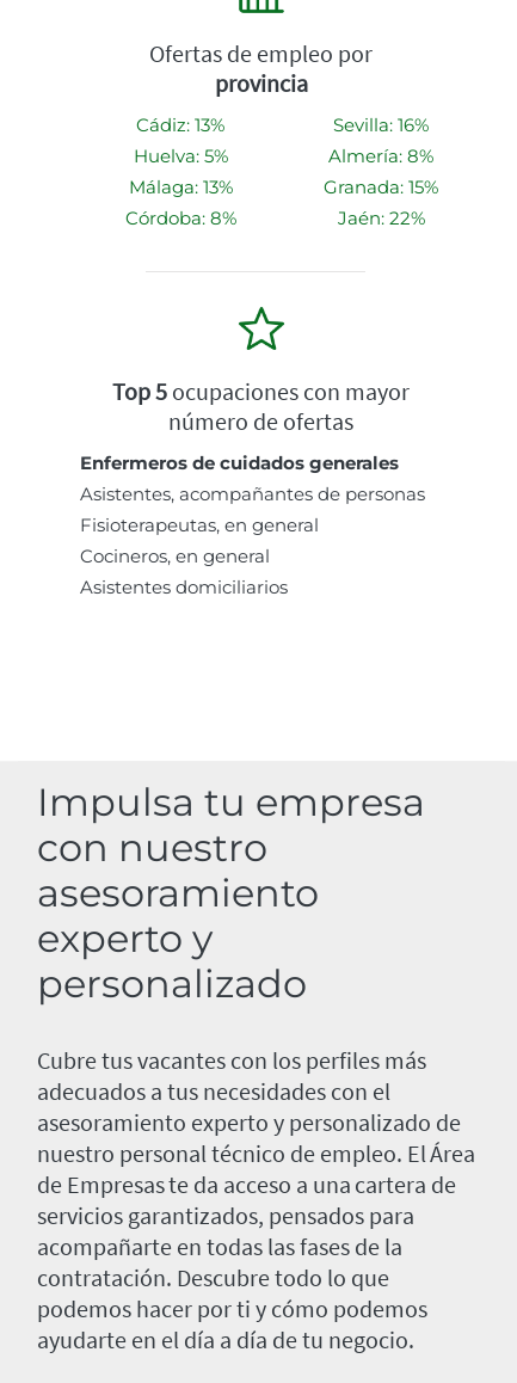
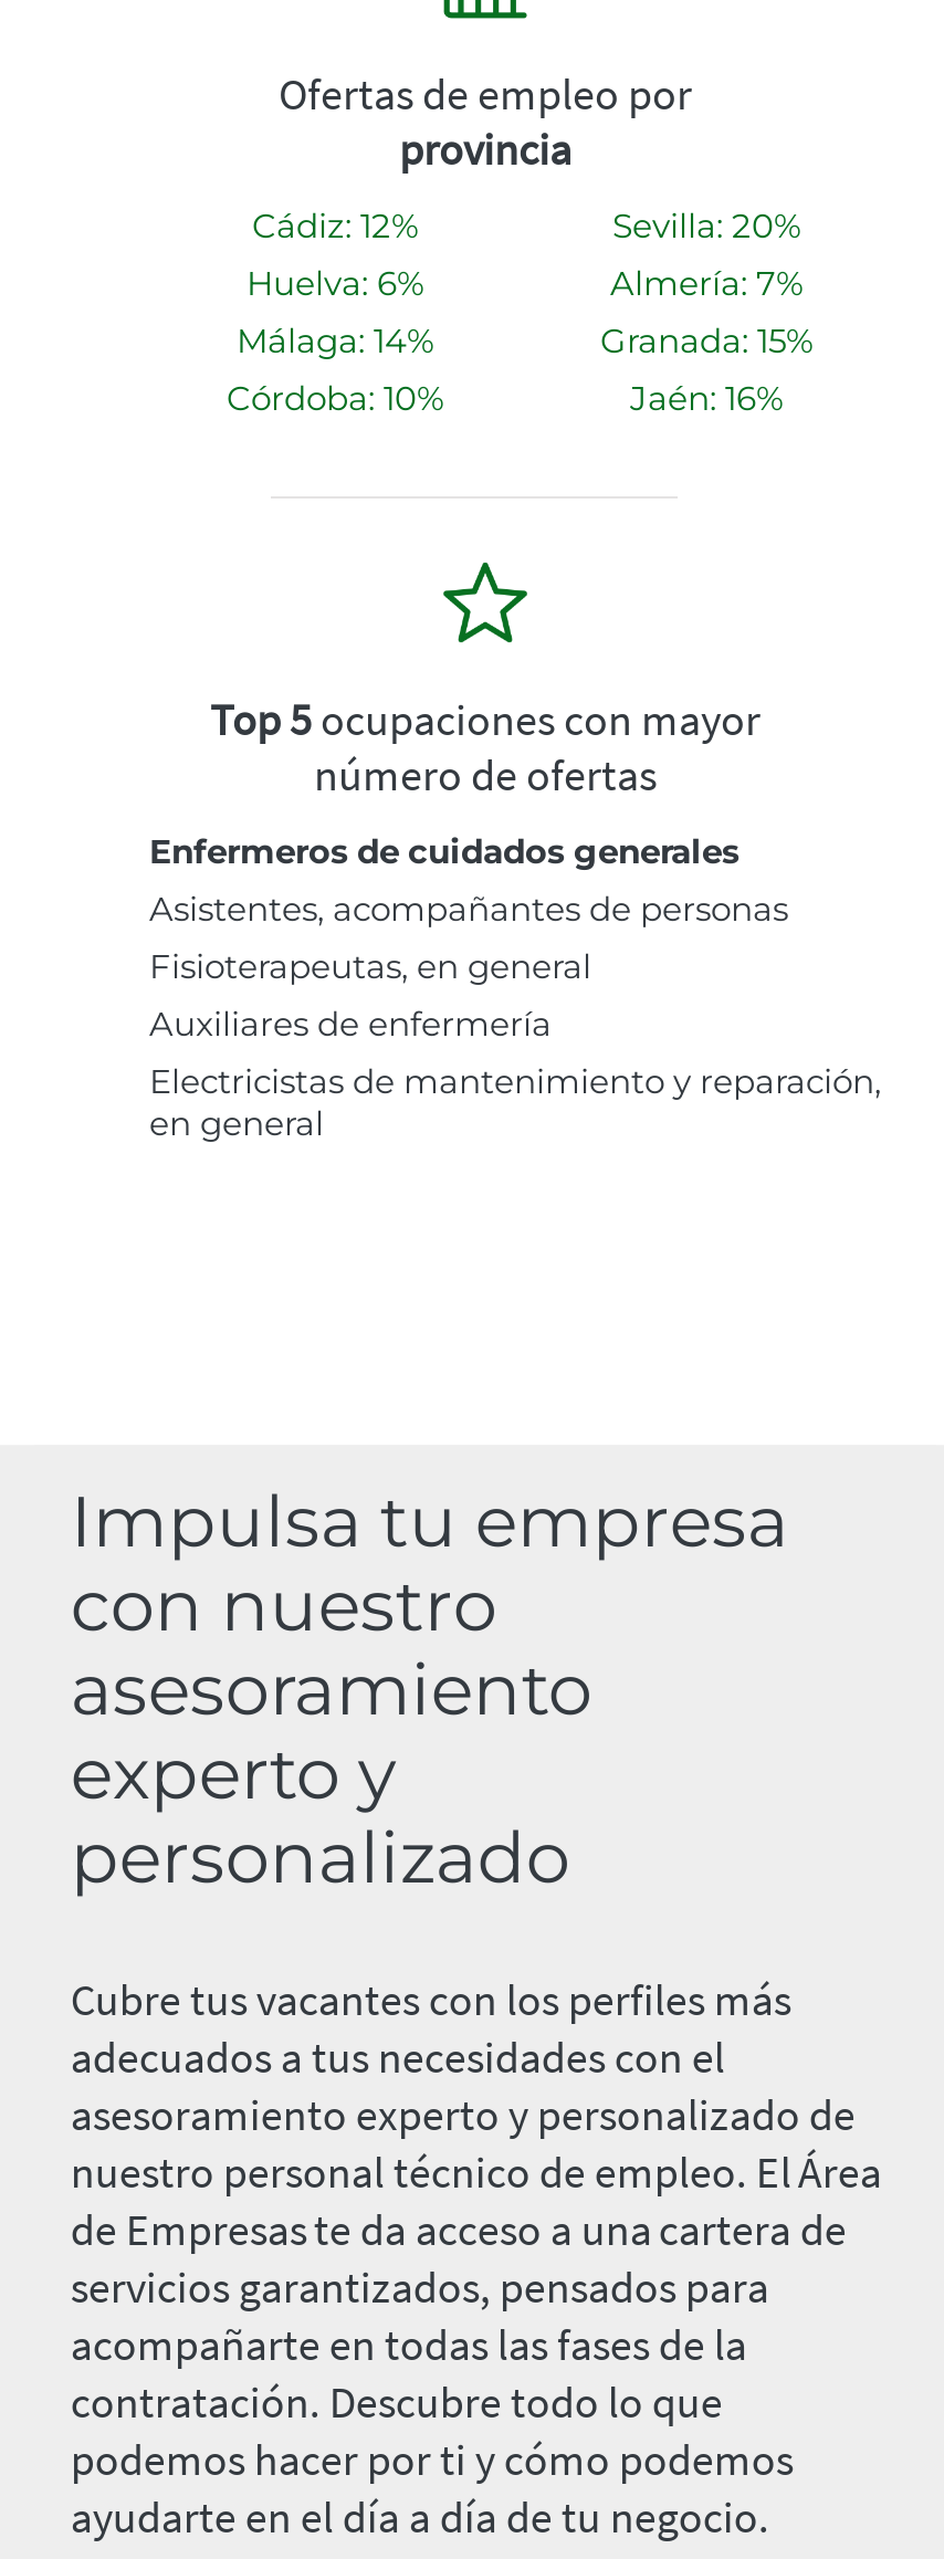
- Cádiz: 13%
+ Cádiz: 12%

- Sevilla: 16%
+ Sevilla: 20%

- Huelva: 5%
+ Huelva: 6%

- Almería: 8%
+ Almería: 7%

- Málaga: 13%
+ Málaga: 14%

- Córdoba: 8%
+ Córdoba: 10%

- Jaén: 22%
+ Jaén: 16%

- Cocineros, en general
- Asistentes domiciliarios
+ Auxiliares de enfermería
+ Electricistas de mantenimiento y reparación,
+ en general
